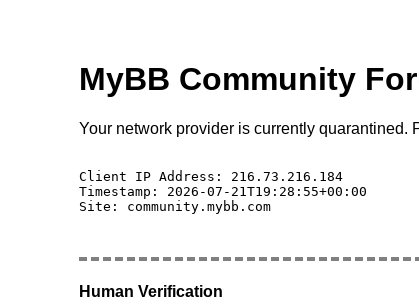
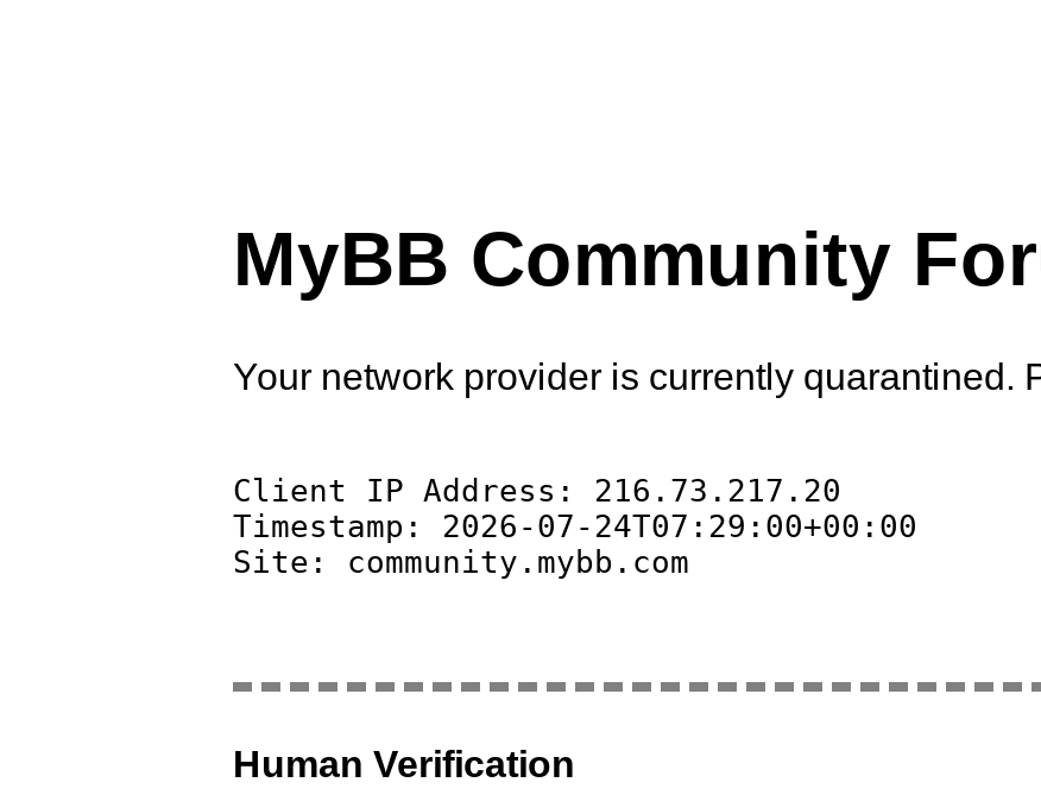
- Client IP Address: 216.73.216.184
+ Client IP Address: 216.73.217.20

- Timestamp: 2026-07-21T19:28:55+00:00
+ Timestamp: 2026-07-24T07:29:00+00:00
